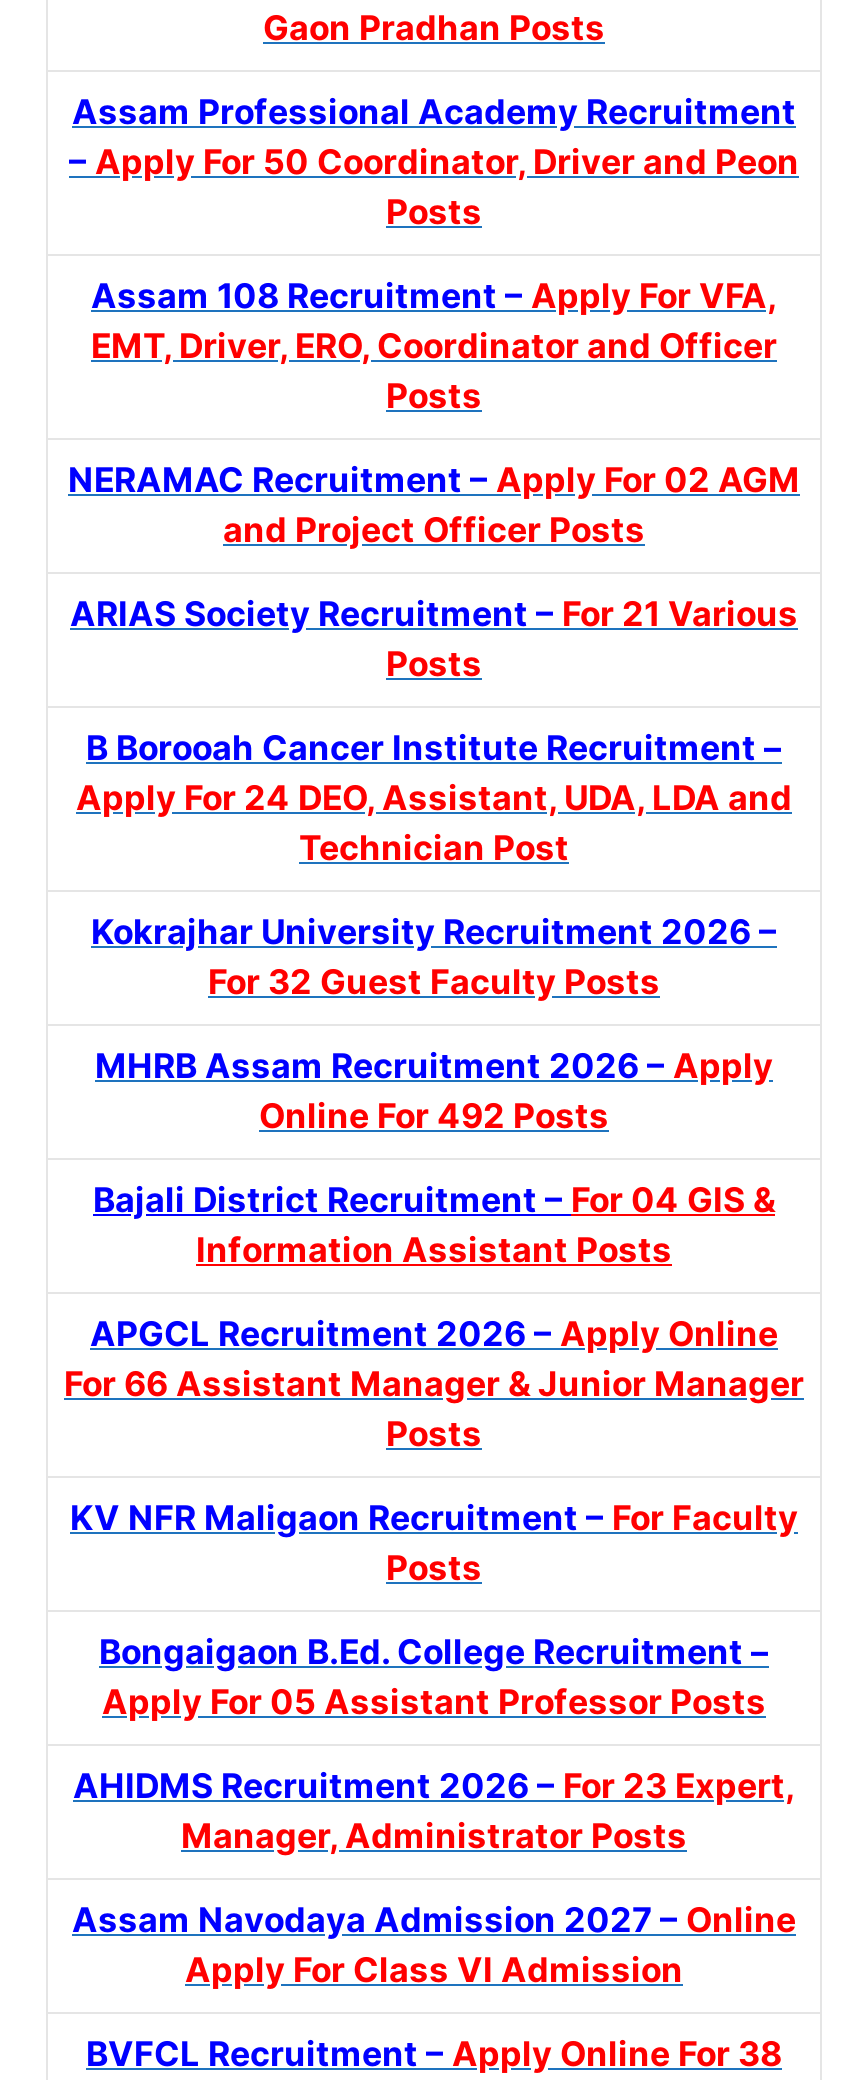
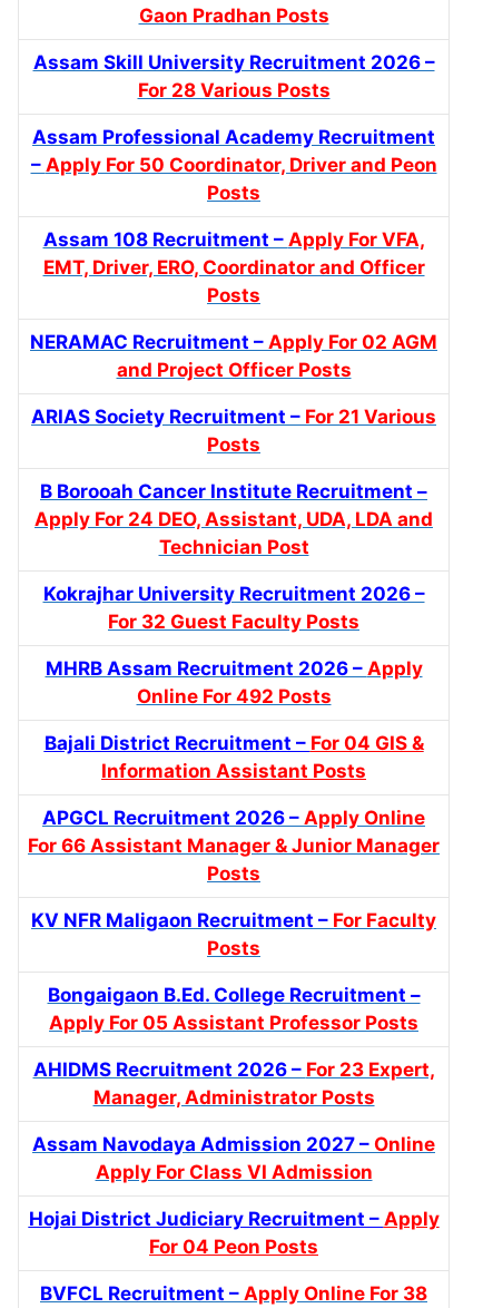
+ Assam Skill University Recruitment 2026 –
+ For 28 Various Posts

+ Hojai District Judiciary Recruitment – Apply
+ For 04 Peon Posts
